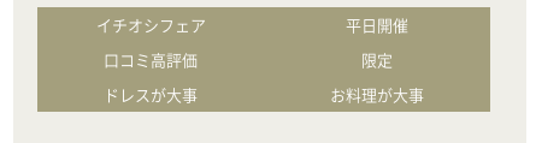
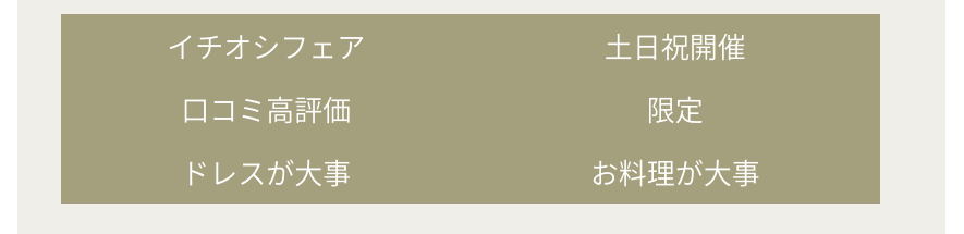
- 平日開催
+ 土日祝開催
